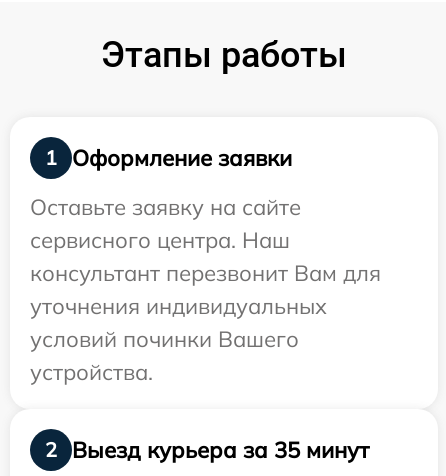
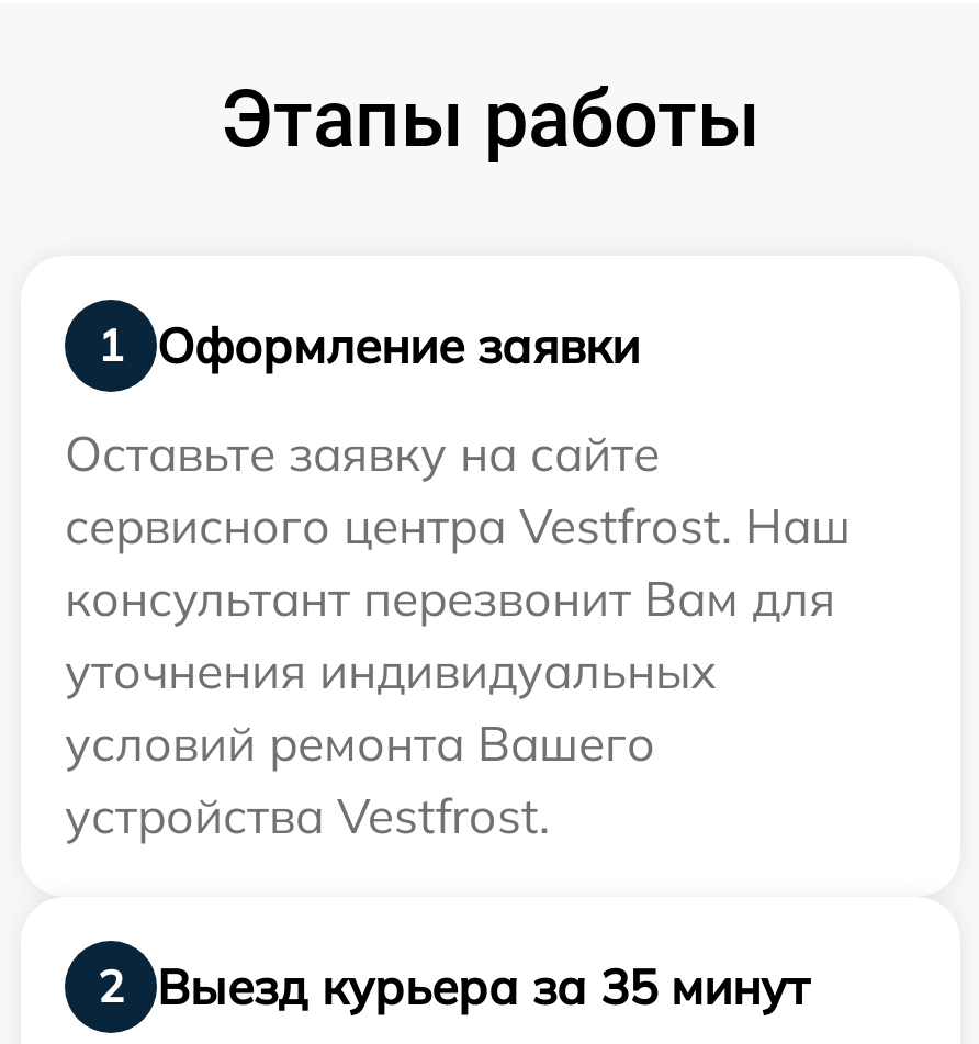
- сервисного центра. Наш
+ сервисного центра Vestfrost. Наш

- условий починки Вашего
- устройства.
+ условий ремонта Вашего
+ устройства Vestfrost.
